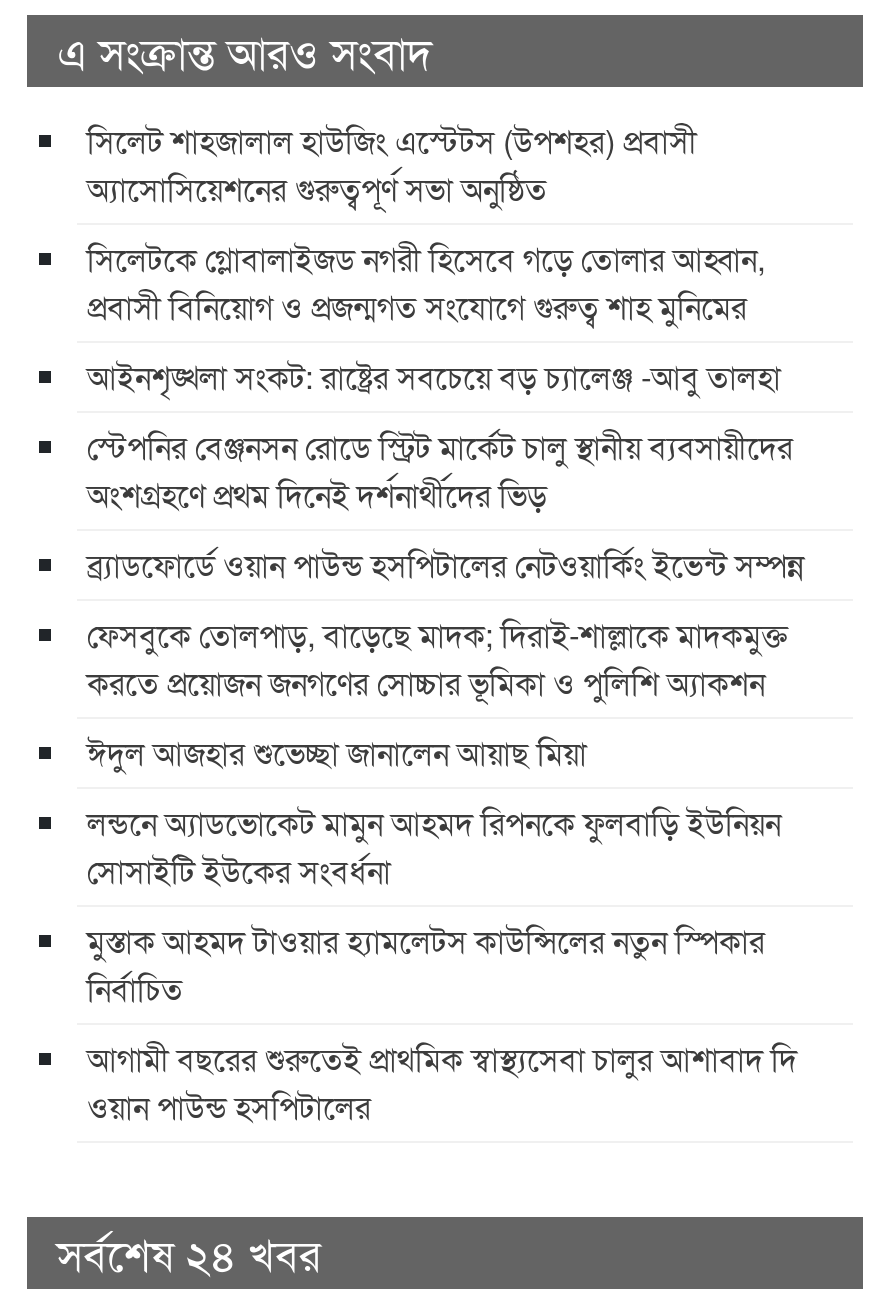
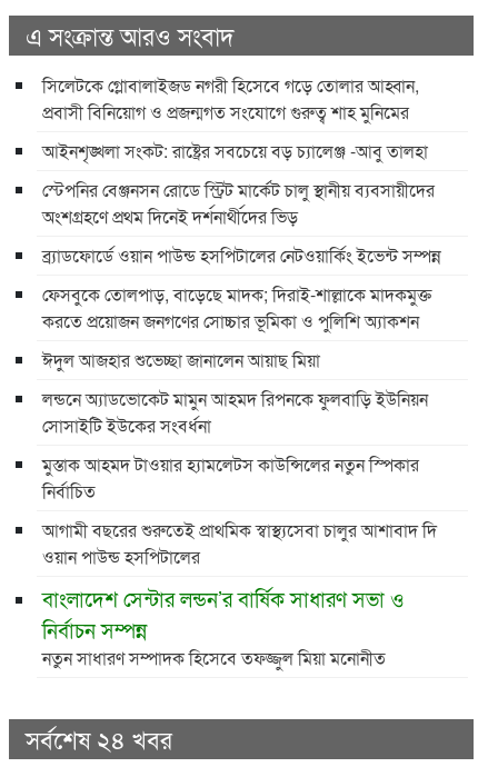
- সিলেট শাহজালাল হাউজিং এস্টেটস (উপশহর) প্রবাসী
- অ্যাসোসিয়েশনের গুরুত্বপূর্ণ সভা অনুষ্ঠিত

moved up: প্রবাসী বিনিয়োগ ও প্রজন্মগত সংযোগে গুরুত্ব শাহ মুনিমের | আইনশৃঙ্খলা সংকট: রাষ্ট্রের সবচেয়ে বড় চ্যালেঞ্জ -আবু তালহা | স্টেপনির বেঞ্জনসন রোডে স্ট্রিট মার্কেট চালু স্থানীয় ব্যবসায়ীদের | ... | আগামী বছরের শুরুতেই প্রাথমিক স্বাস্থ্যসেবা চালুর আশাবাদ দি | ওয়ান পাউন্ড হসপিটালের

+ বাংলাদেশ সেন্টার লন্ডন’র বার্ষিক সাধারণ সভা ও
+ নির্বাচন সম্পন্ন
+ নতুন সাধারণ সম্পাদক হিসেবে তফজ্জুল মিয়া মনোনীত
